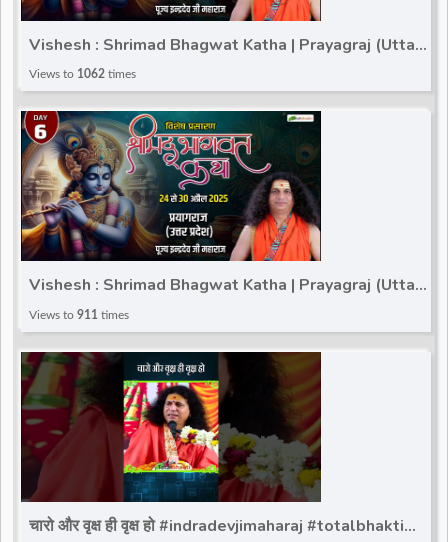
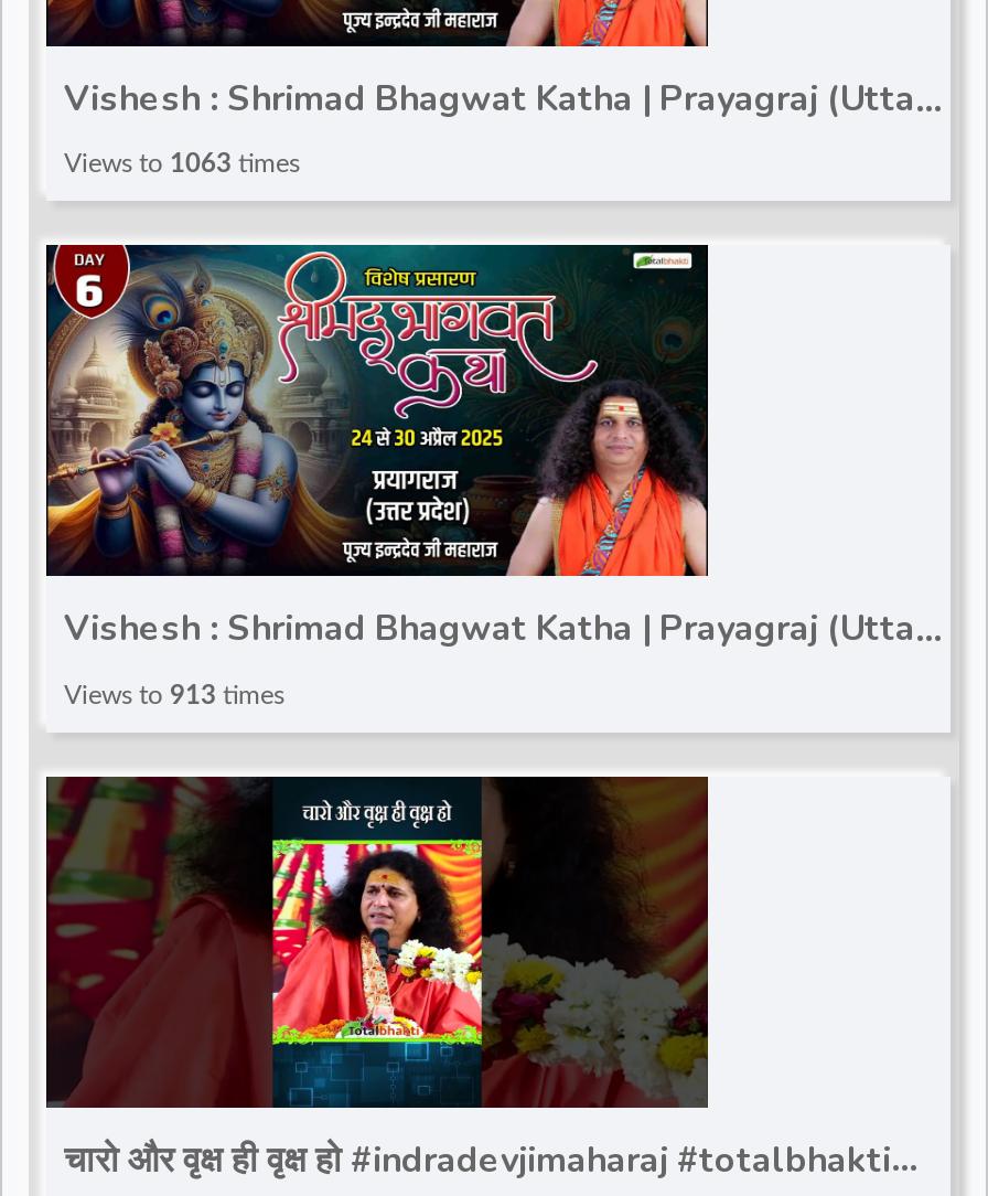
- Views to 1062 times
+ Views to 1063 times

- Views to 911 times
+ Views to 913 times
